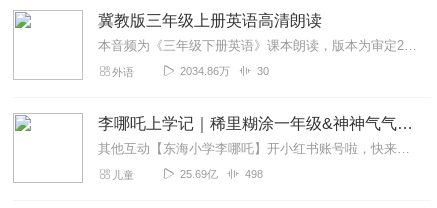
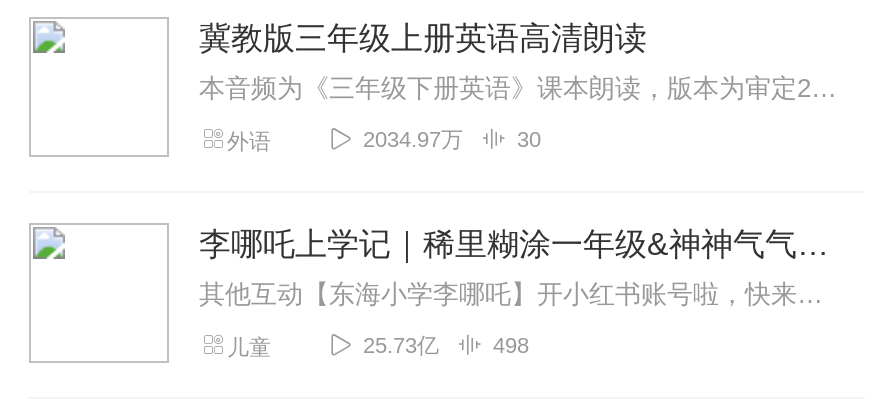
- 2034.86万
+ 2034.97万

- 25.69亿
+ 25.73亿
